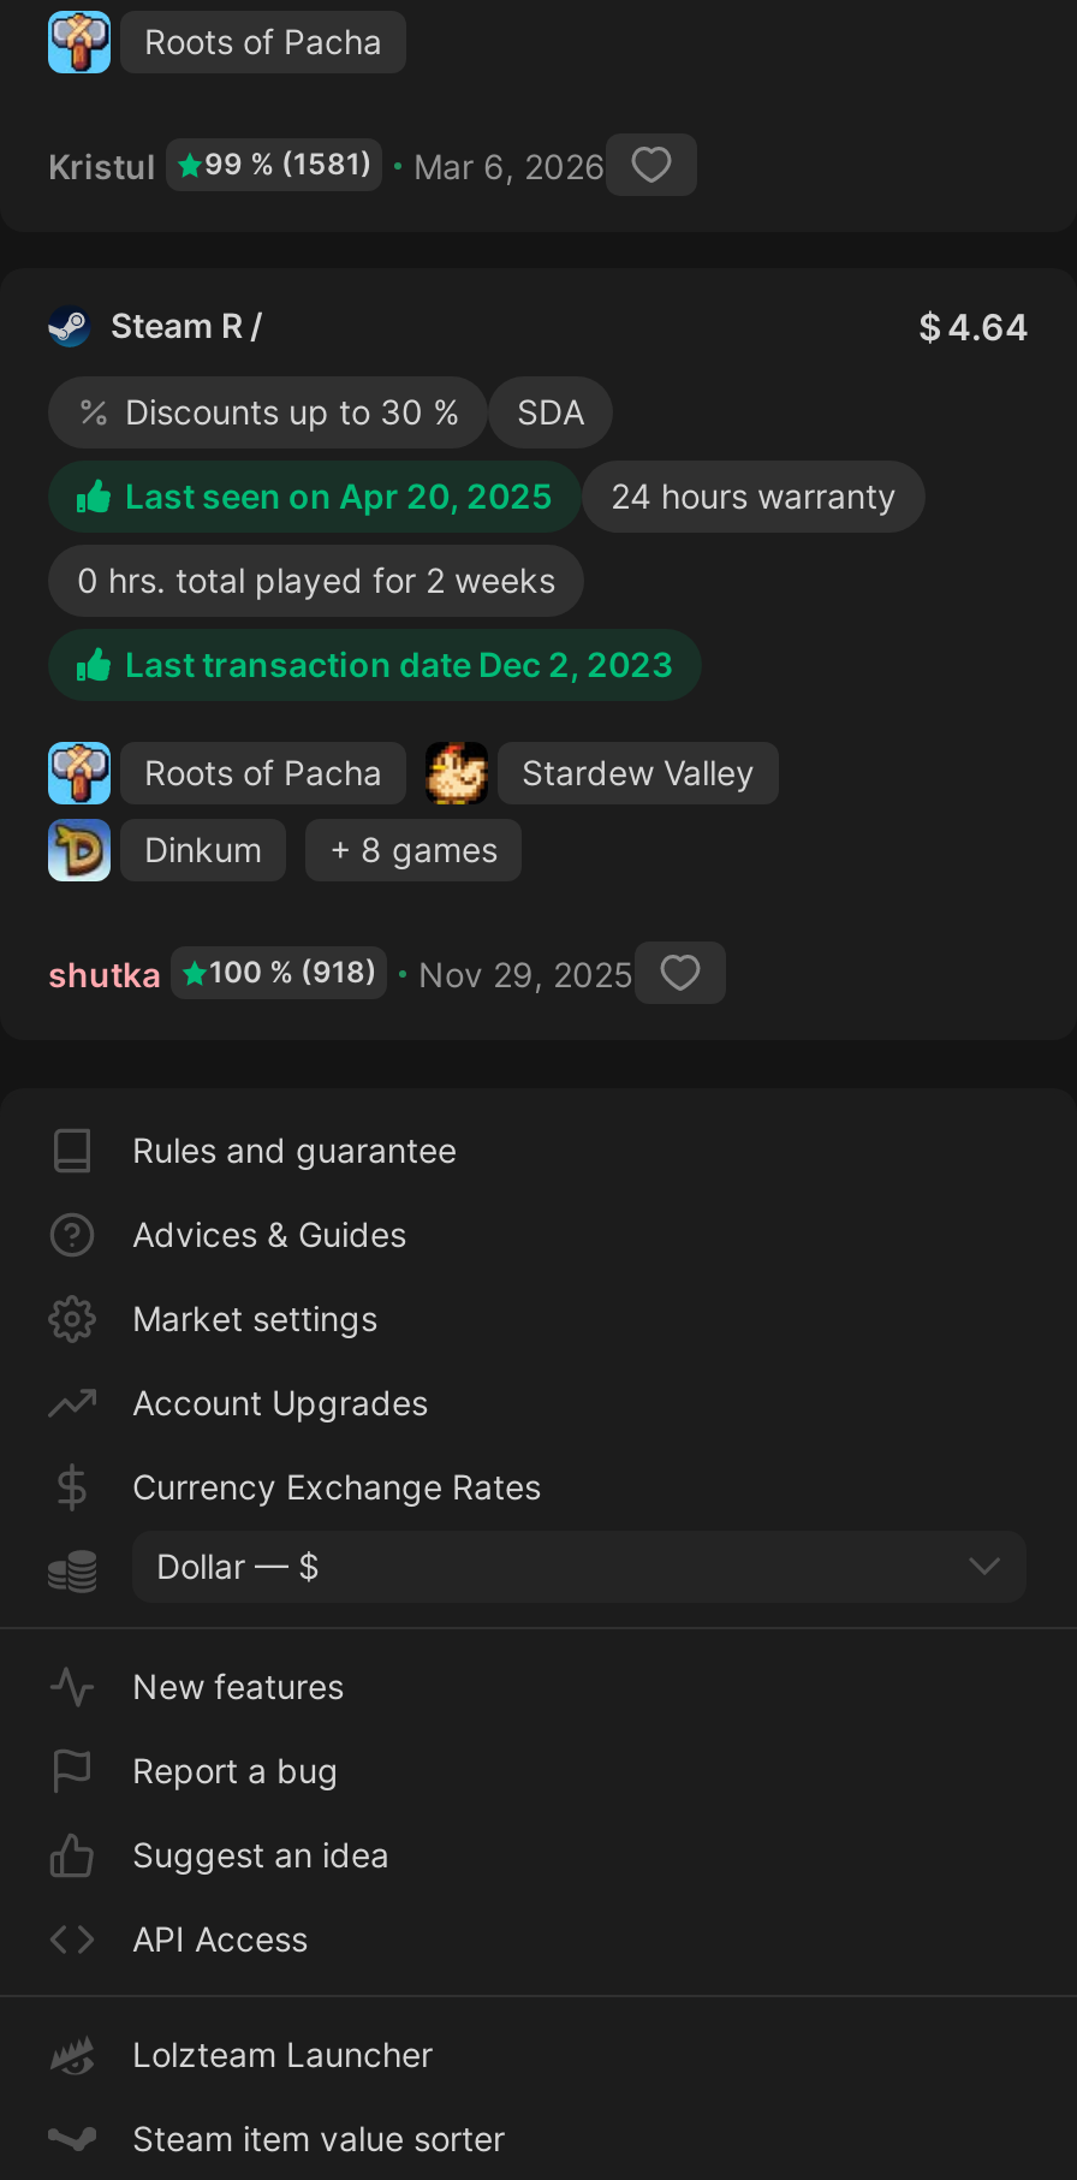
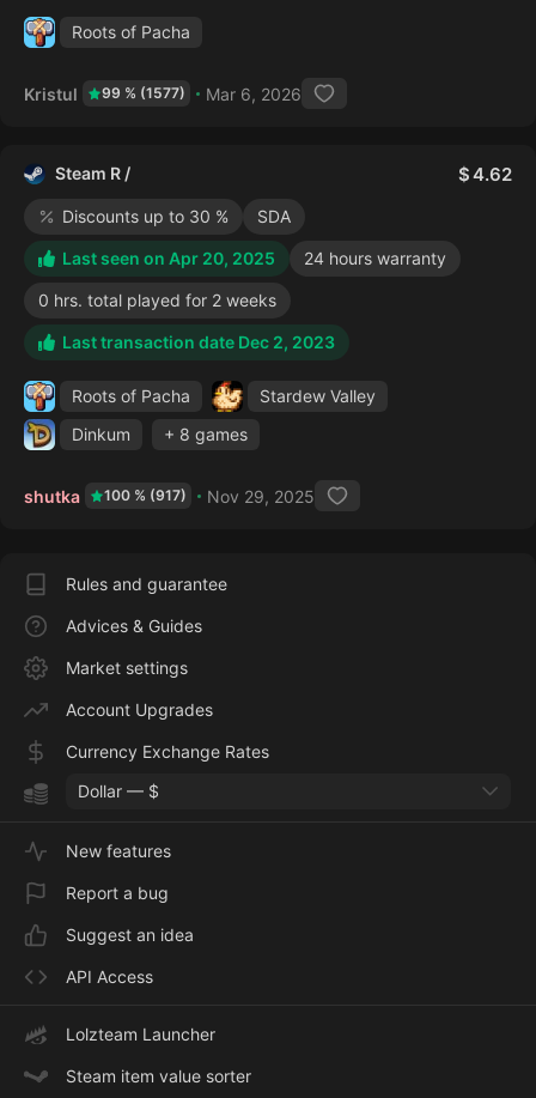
- Kristul 99 % (1581) Mar 6, 2026
+ Kristul 99 % (1577) Mar 6, 2026

- 4.64
+ 4.62

- shutka 100 % (918) Nov 29, 2025
+ shutka 100 % (917) Nov 29, 2025
